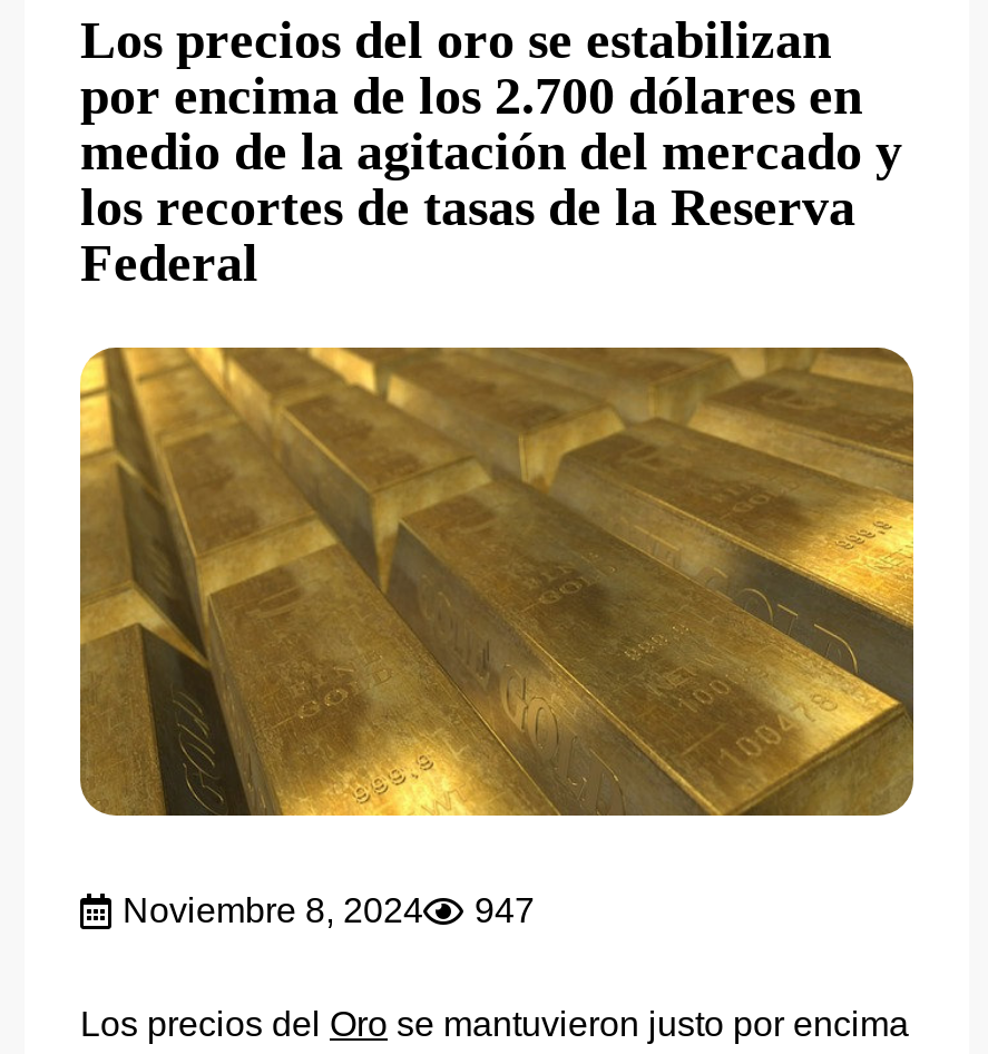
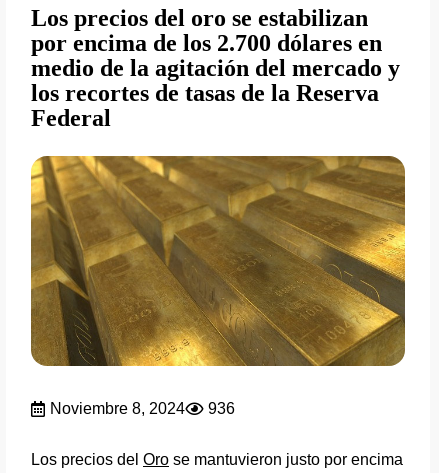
- Noviembre 8, 2024 947
+ Noviembre 8, 2024 936
